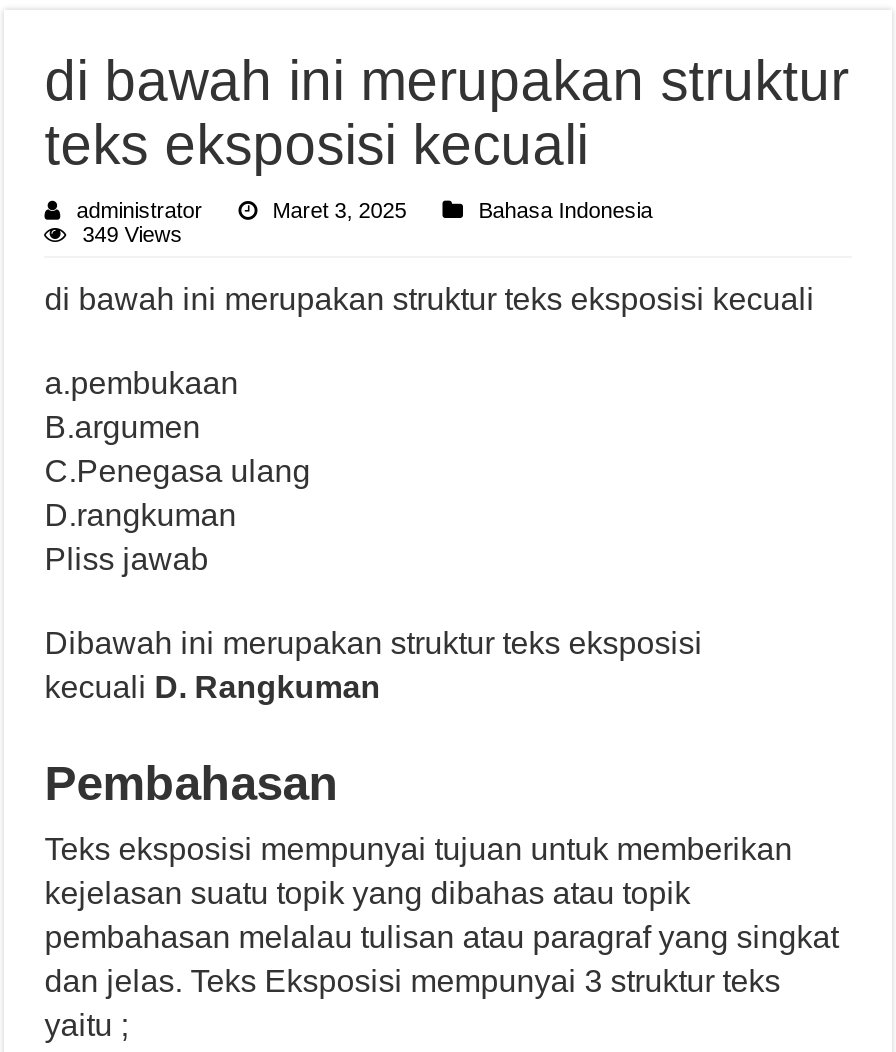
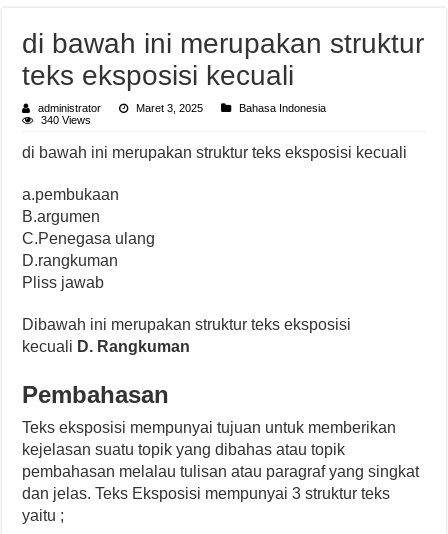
- 349 Views
+ 340 Views
